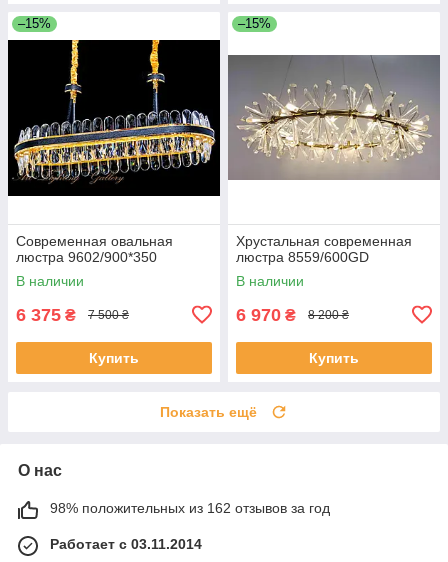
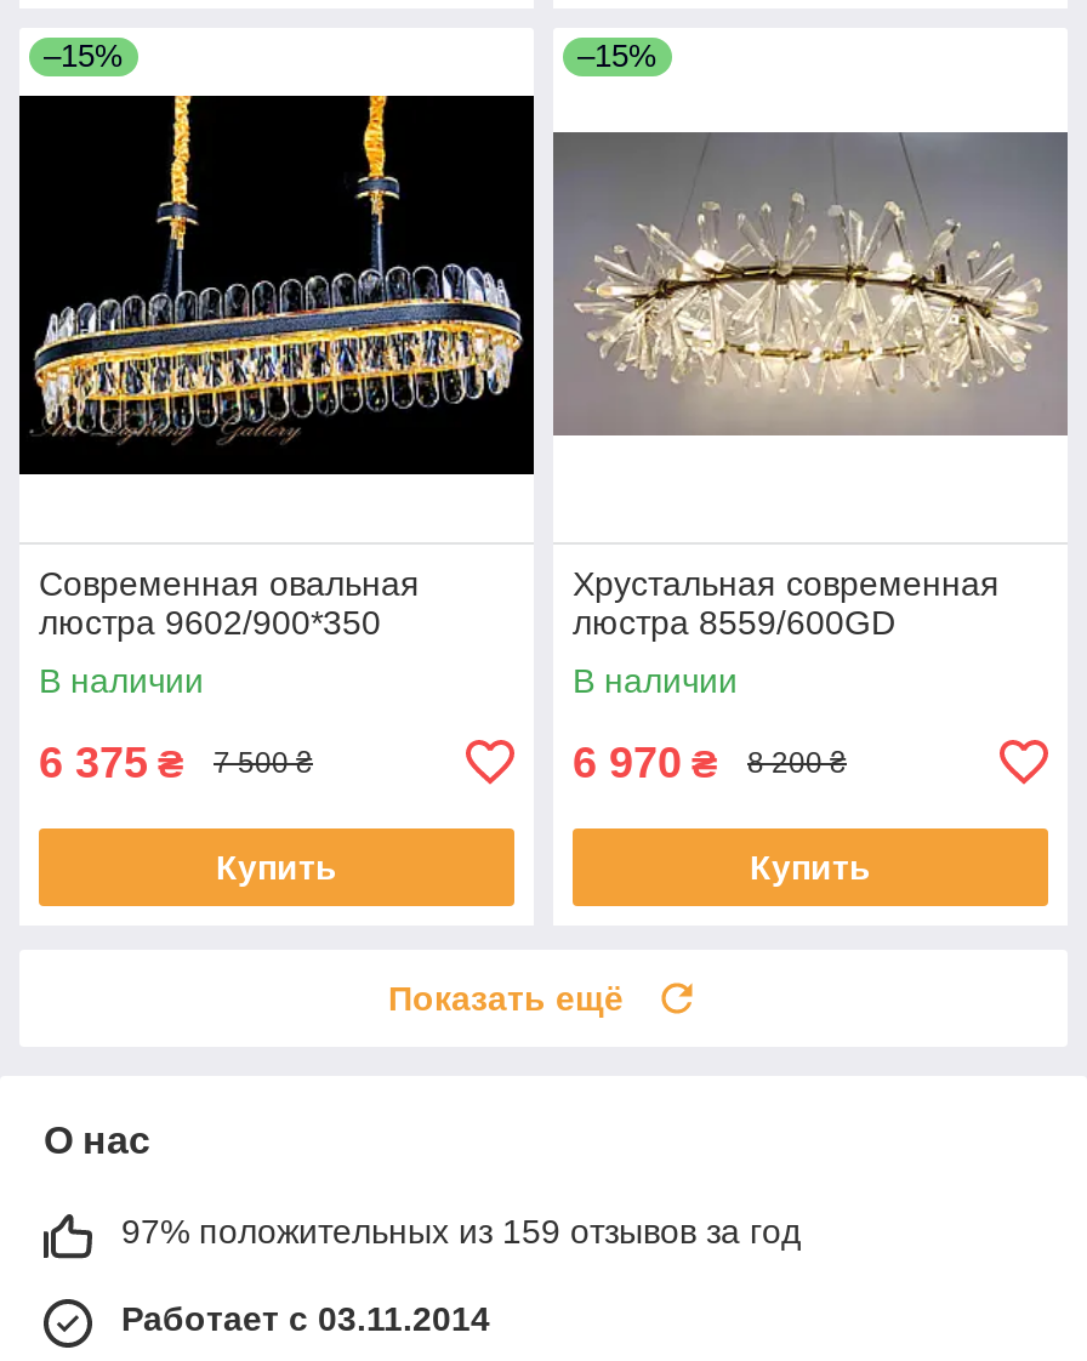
- 98% положительных из 162 отзывов за год
+ 97% положительных из 159 отзывов за год
